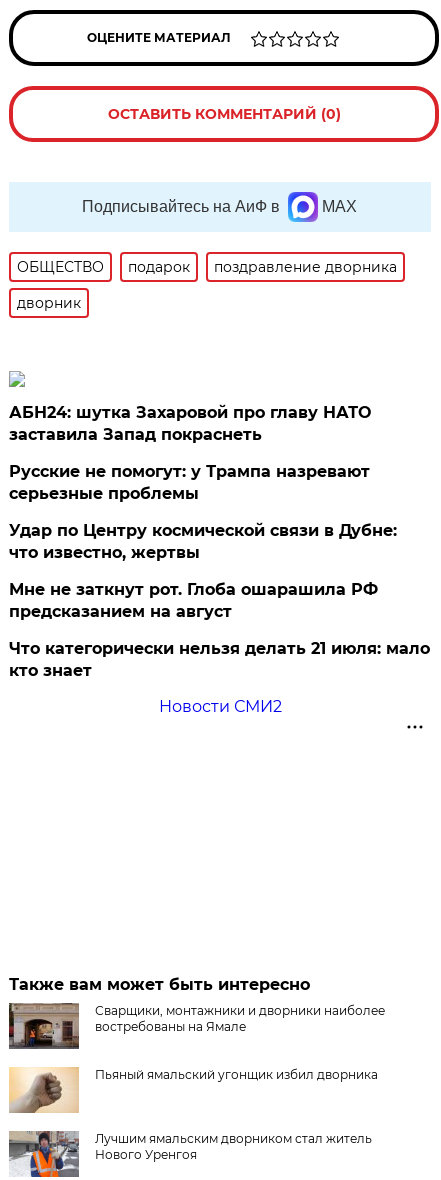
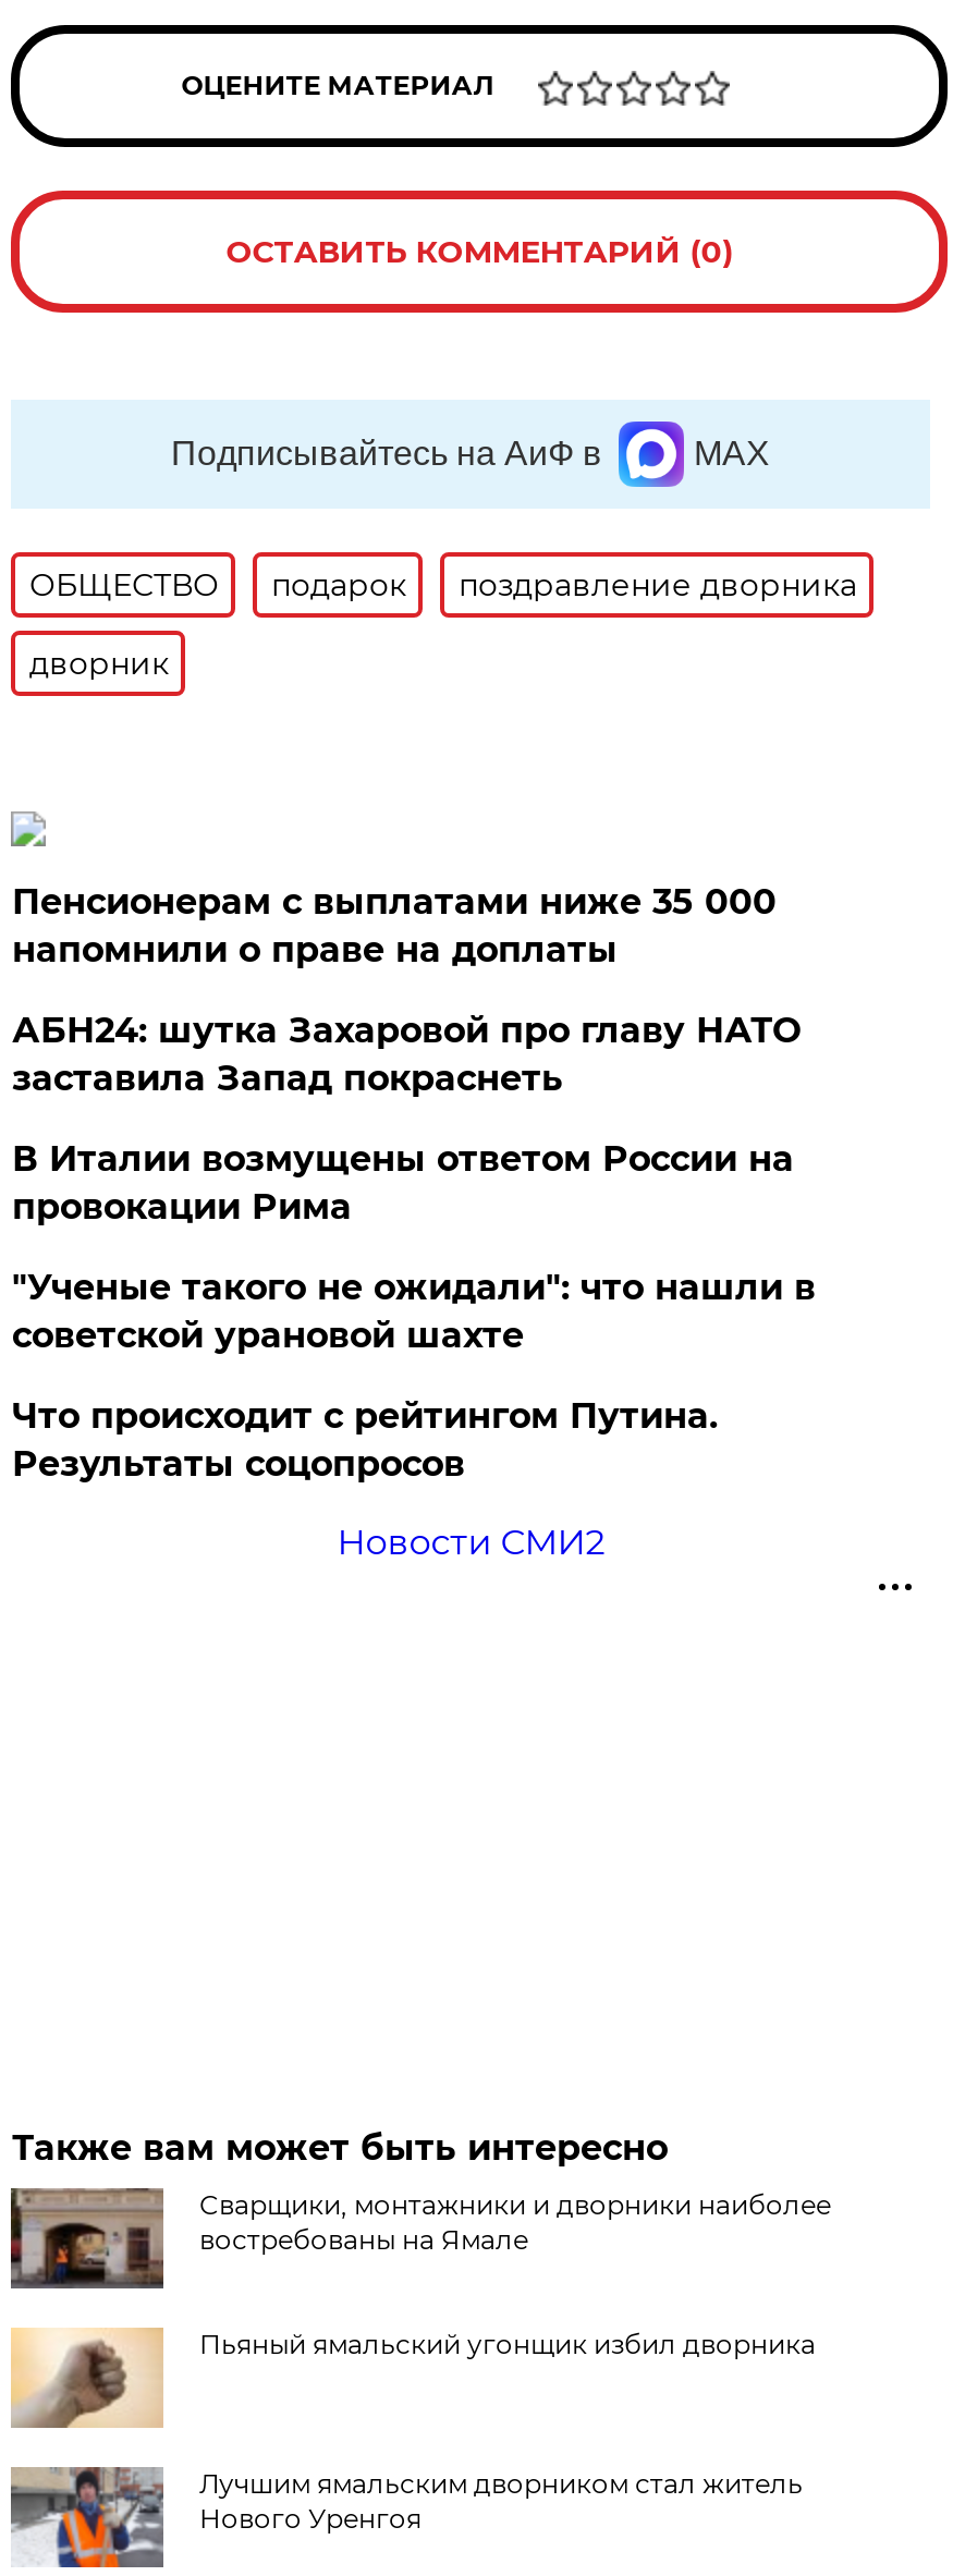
+ Пенсионерам с выплатами ниже 35 000
+ напомнили о праве на доплаты

moved down: АБН24: шутка Захаровой про главу НАТО | заставила Запад покраснеть

- Русские не помогут: у Трампа назревают
- серьезные проблемы
- Удар по Центру космической связи в Дубне:
- что известно, жертвы
- Мне не заткнут рот. Глоба ошарашила РФ
- предсказанием на август
- Что категорически нельзя делать 21 июля: мало
- кто знает
+ В Италии возмущены ответом России на
+ провокации Рима
+ "Ученые такого не ожидали": что нашли в
+ советской урановой шахте
+ Что происходит с рейтингом Путина.
+ Результаты соцопросов
